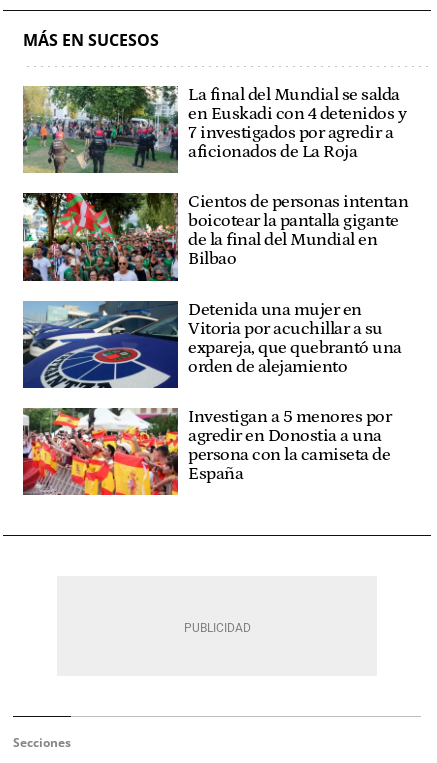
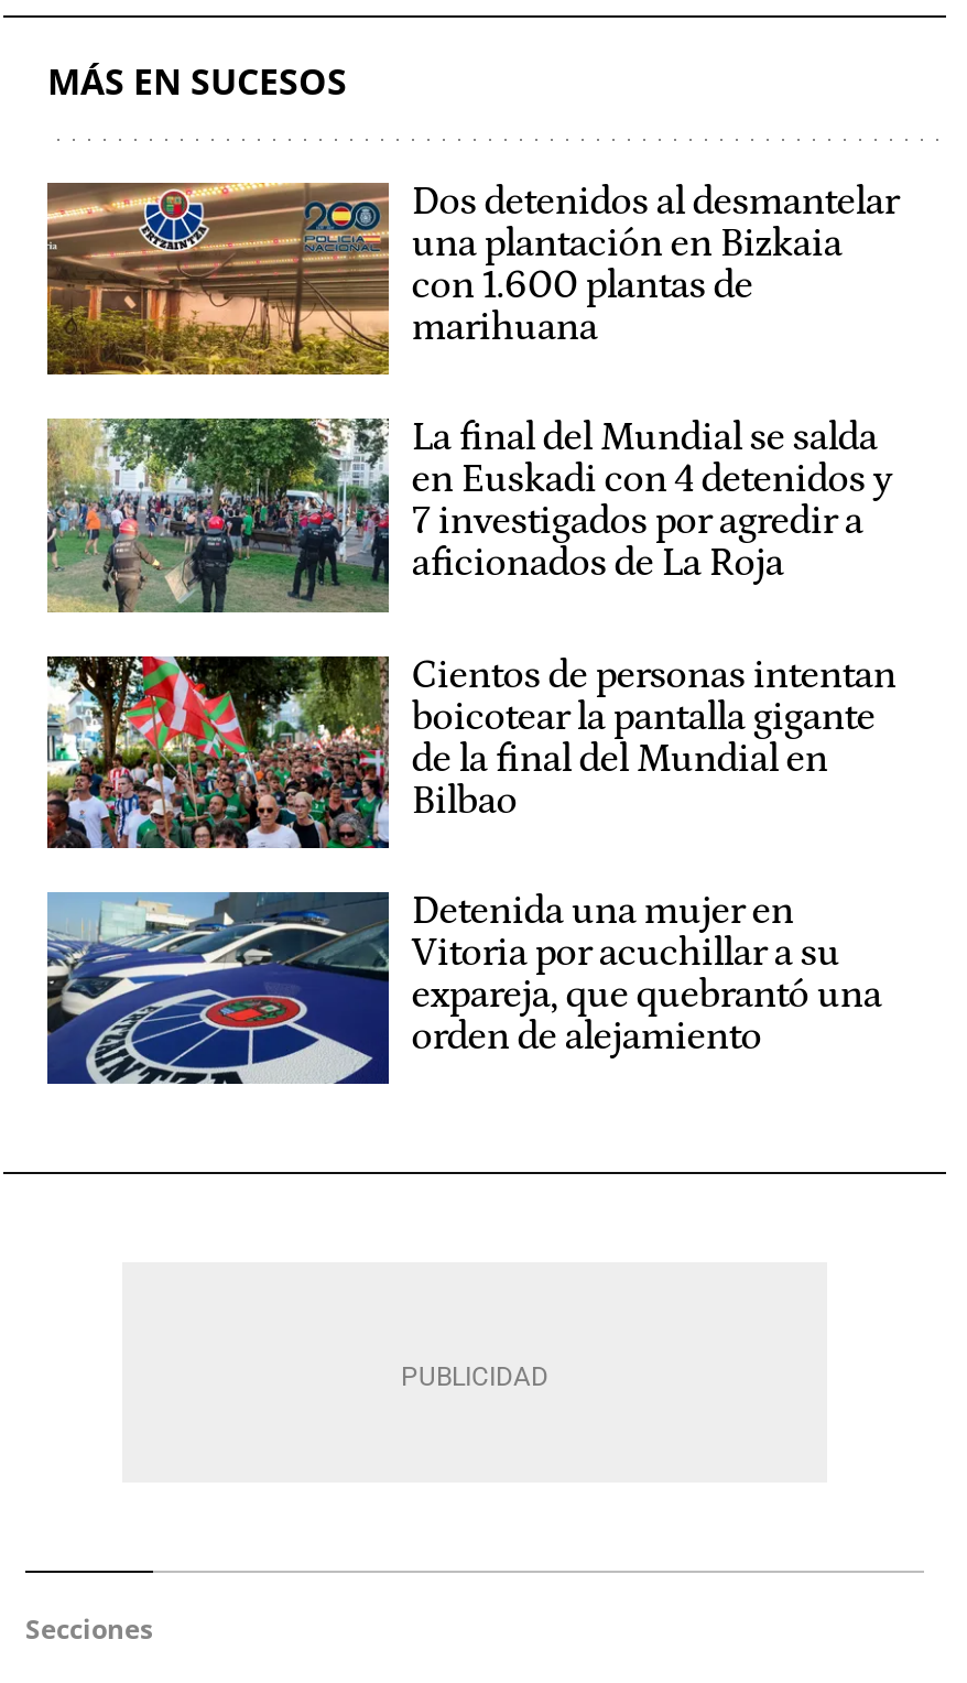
+ [image]
+ Dos detenidos al desmantelar
+ una plantación en Bizkaia
+ con 1.600 plantas de
+ marihuana

moved down: [image] | La final del Mundial se salda | en Euskadi con 4 detenidos y | ... | expareja, que quebrantó una | orden de alejamiento

- [image]
- Investigan a 5 menores por
- agredir en Donostia a una
- persona con la camiseta de
- España
